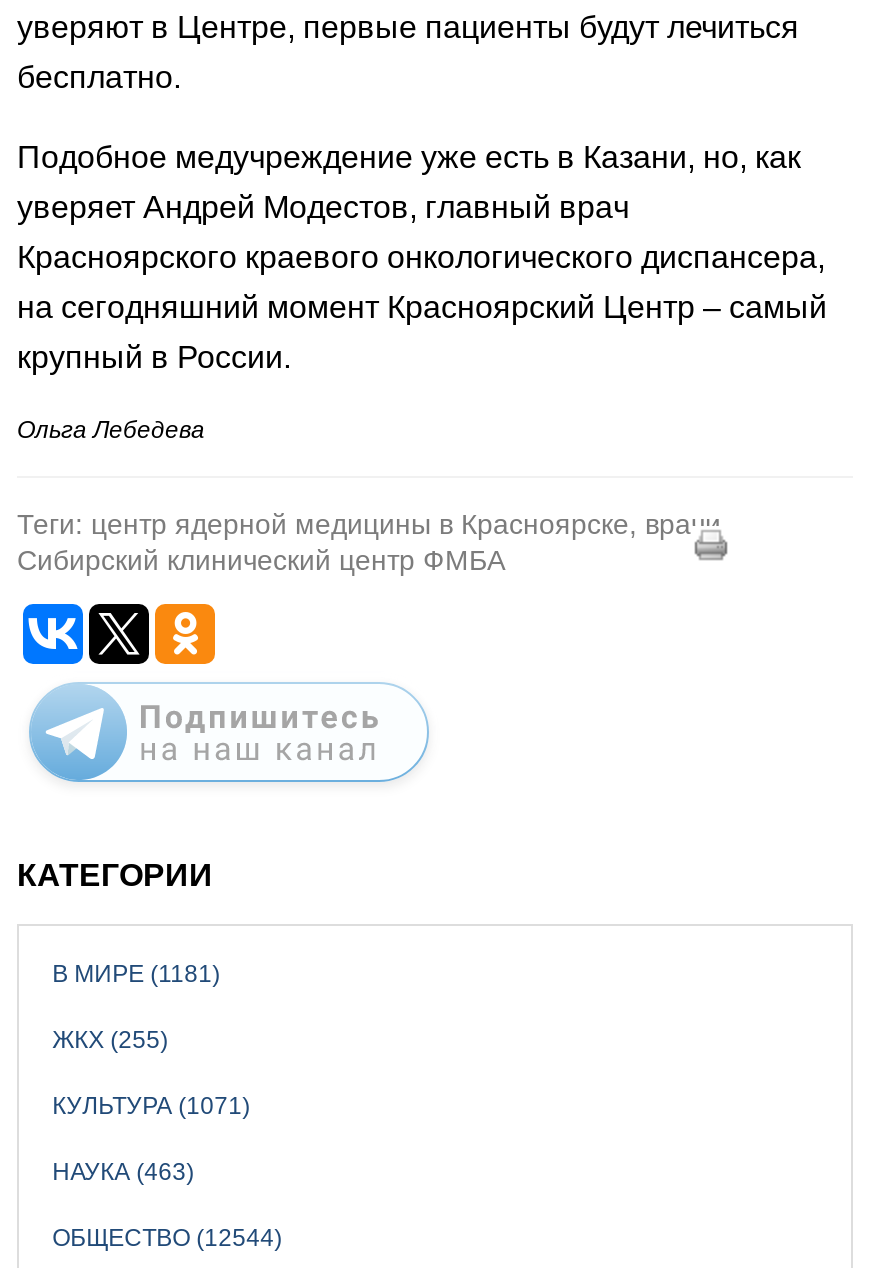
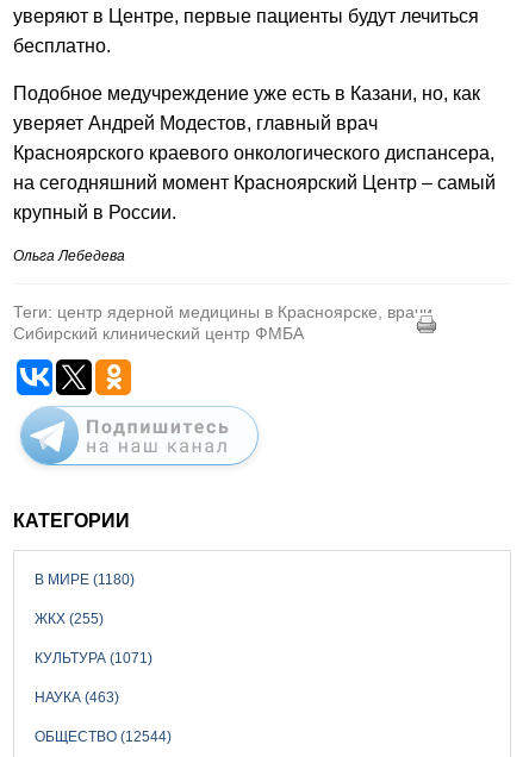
- В МИРЕ (1181)
+ В МИРЕ (1180)
